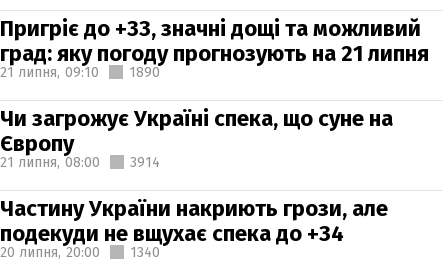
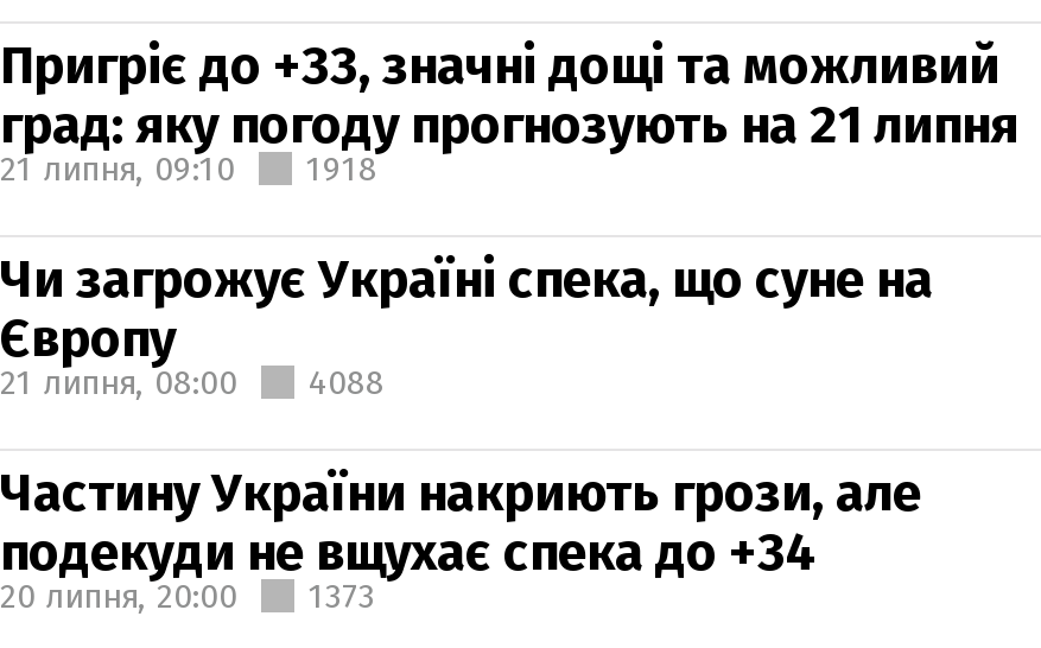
- 1890
+ 1918

- 21 липня, 08:00 3914
+ 21 липня, 08:00 4088

- 20 липня, 20:00 1340
+ 20 липня, 20:00 1373
